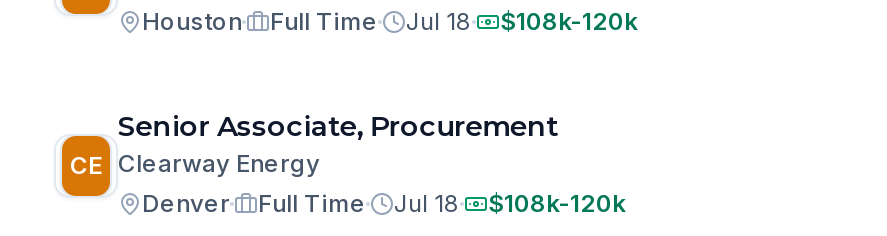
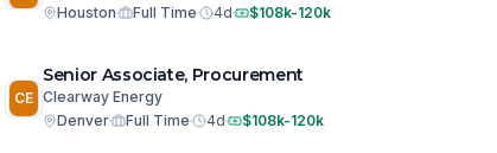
- Houston Full Time Jul 18 $108k-120k
+ Houston Full Time 4d $108k-120k

- Denver Full Time Jul 18 $108k-120k
+ Denver Full Time 4d $108k-120k
